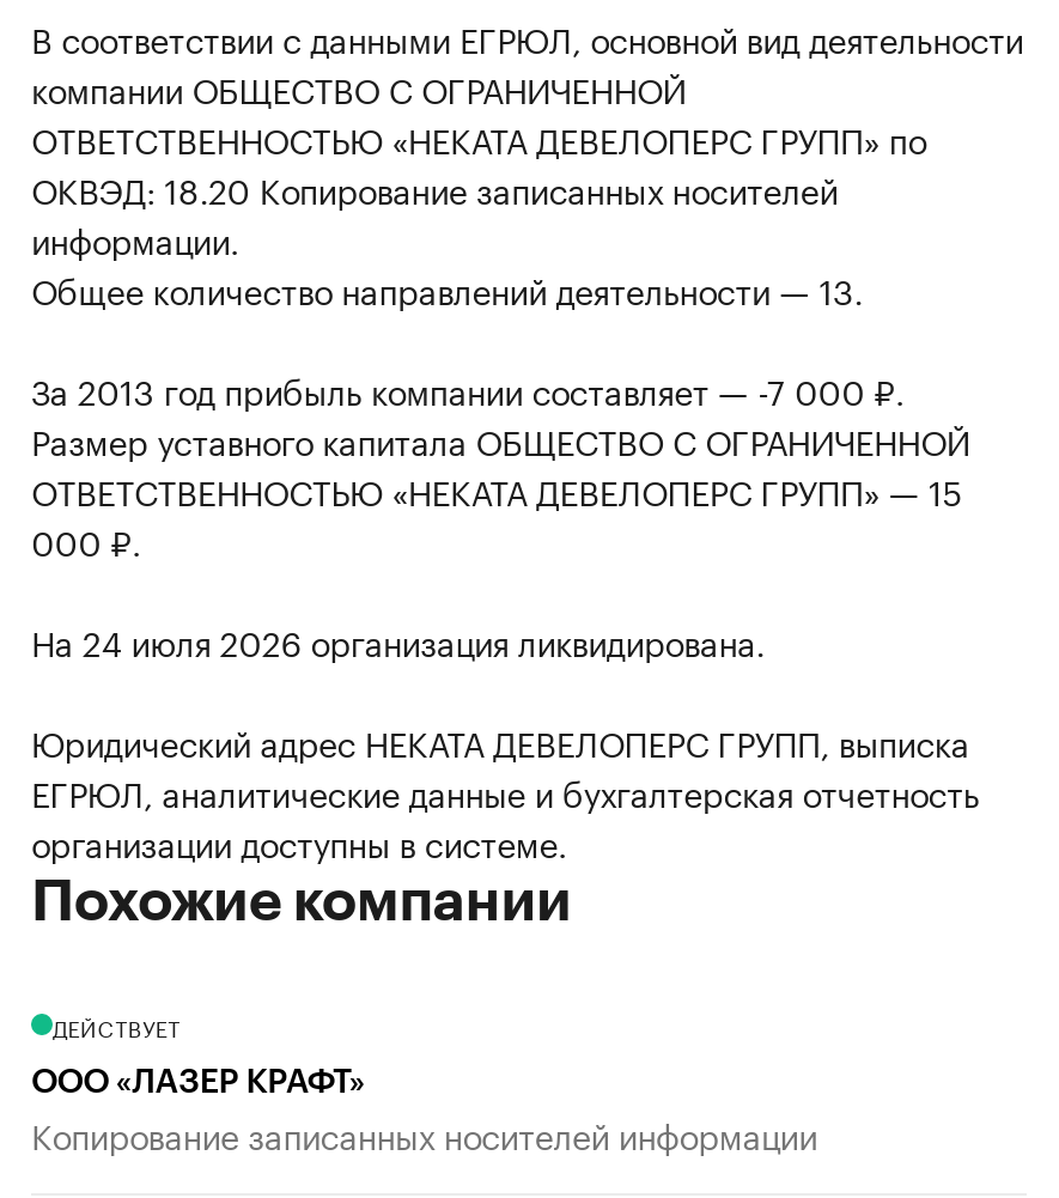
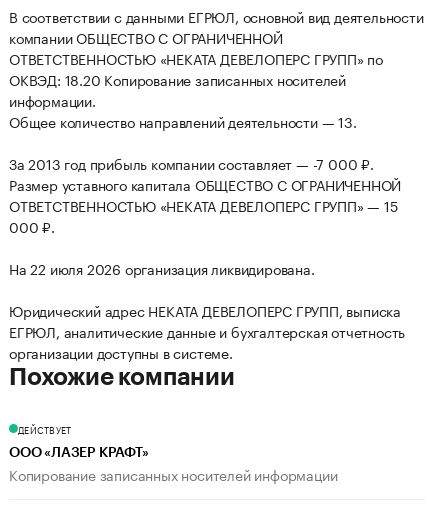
- На 24 июля 2026 организация ликвидирована.
+ На 22 июля 2026 организация ликвидирована.
